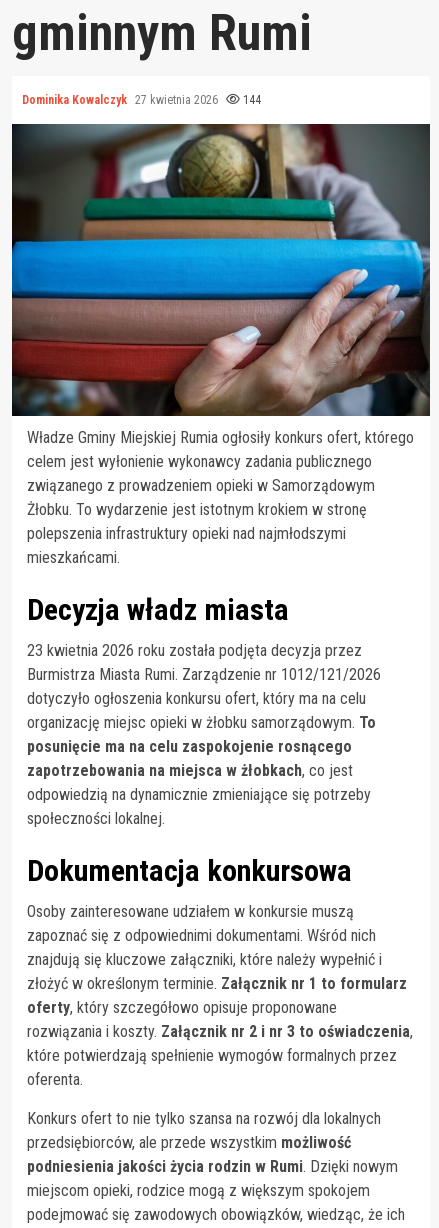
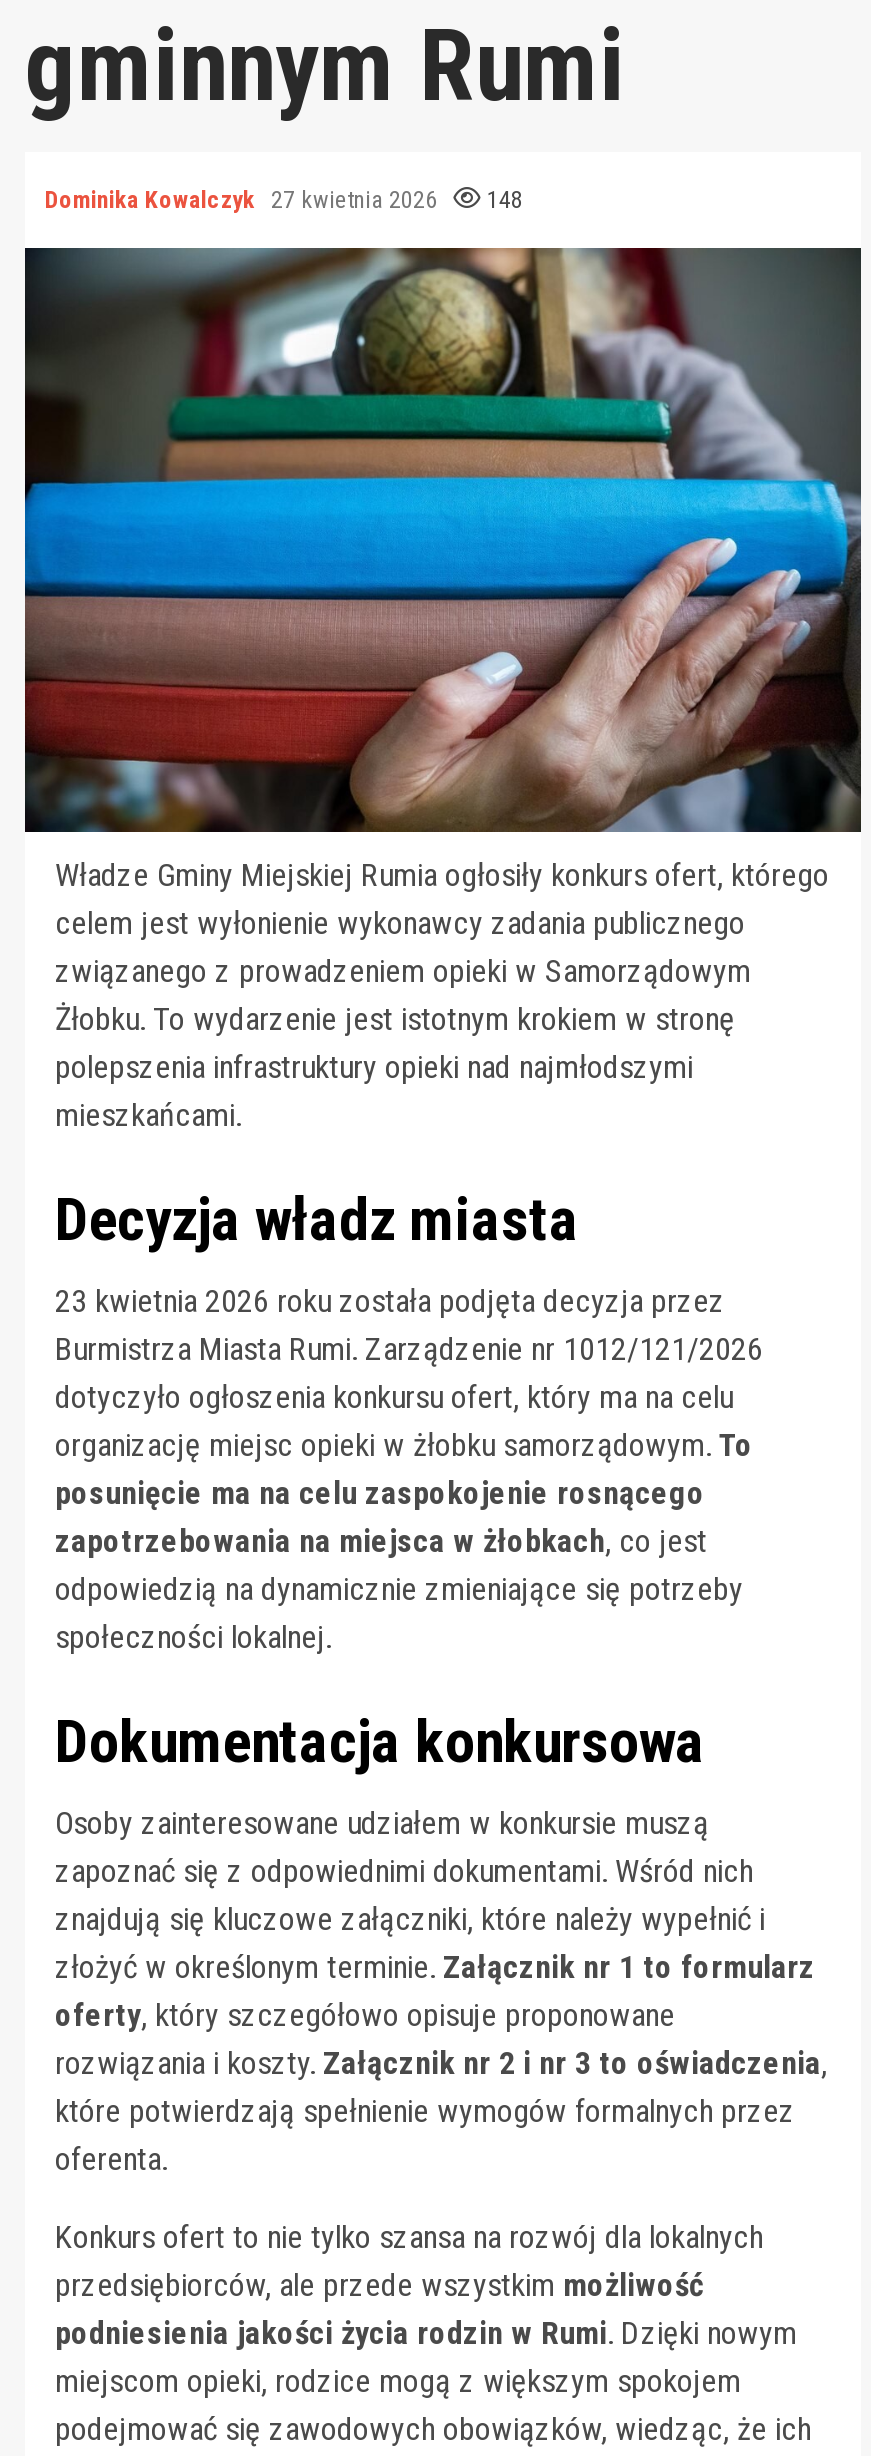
- Dominika Kowalczyk 27 kwietnia 2026 144
+ Dominika Kowalczyk 27 kwietnia 2026 148
